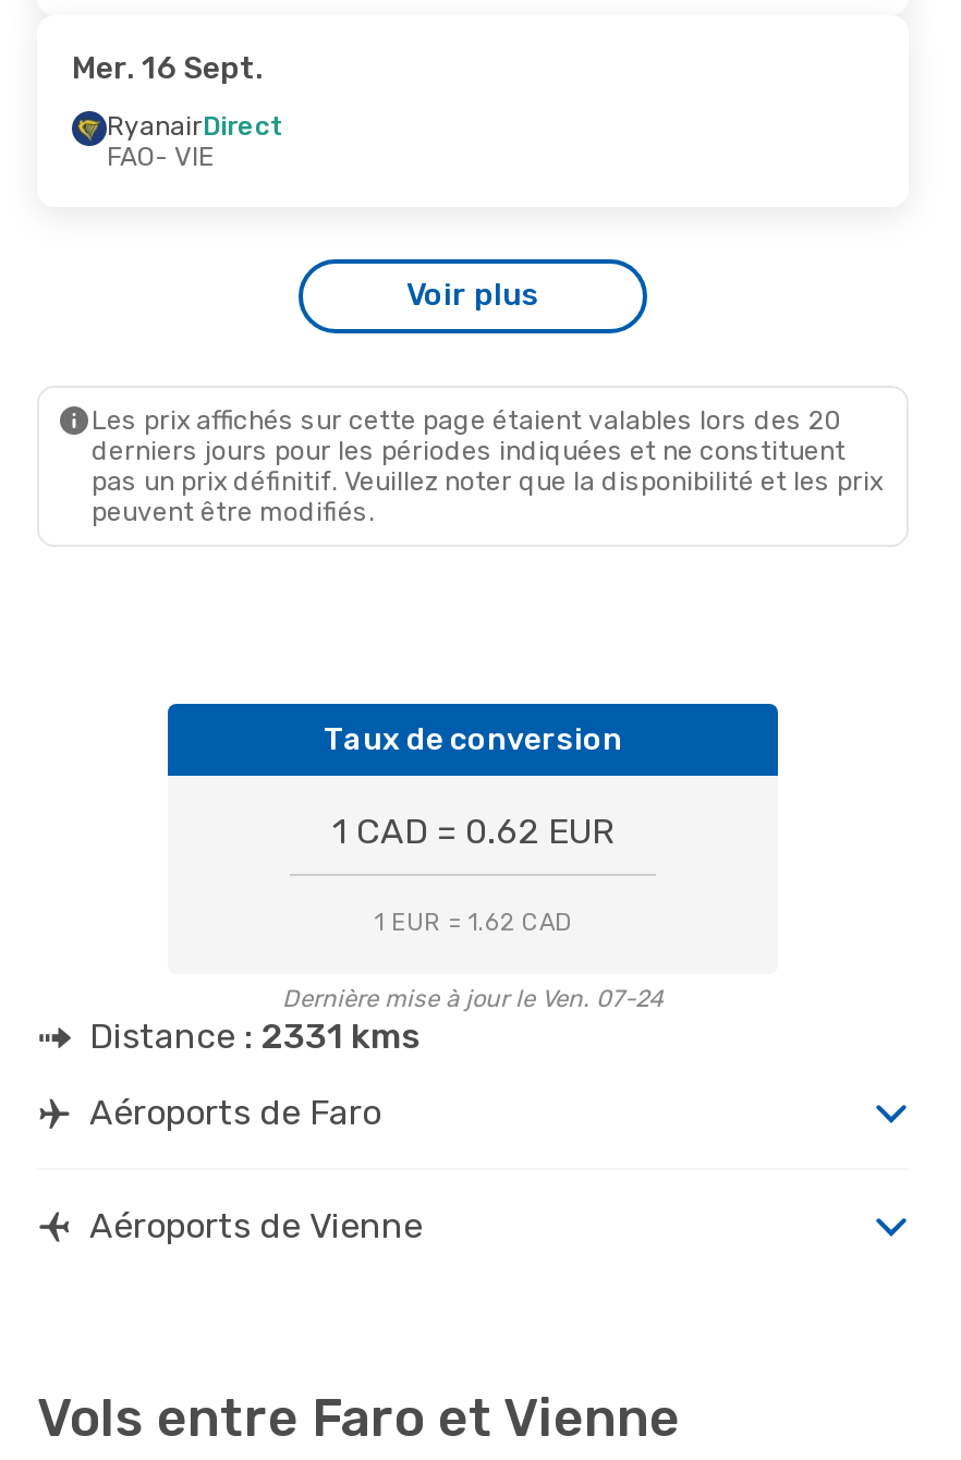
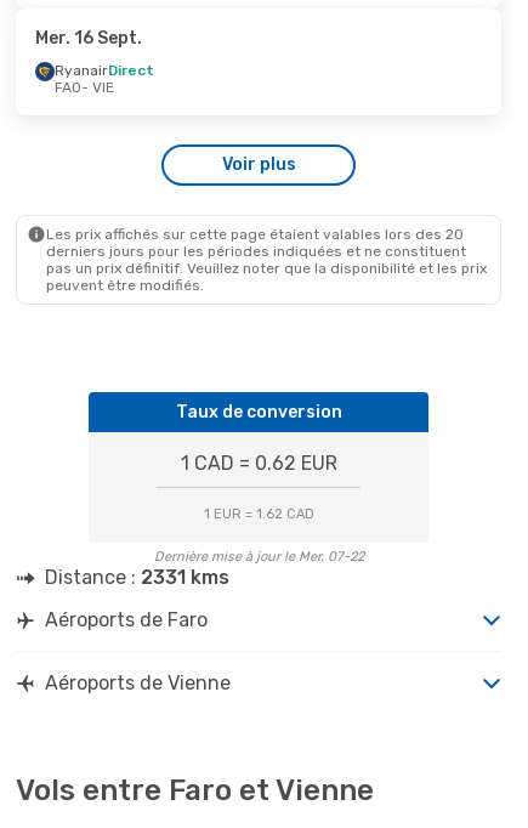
- Dernière mise à jour le Ven. 07-24
+ Dernière mise à jour le Mer. 07-22
